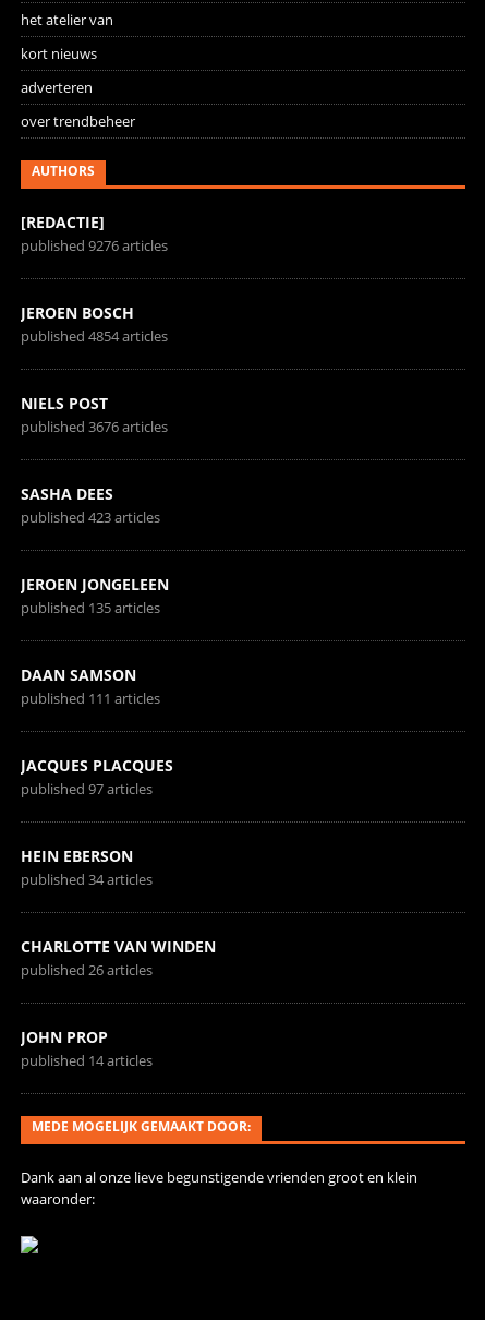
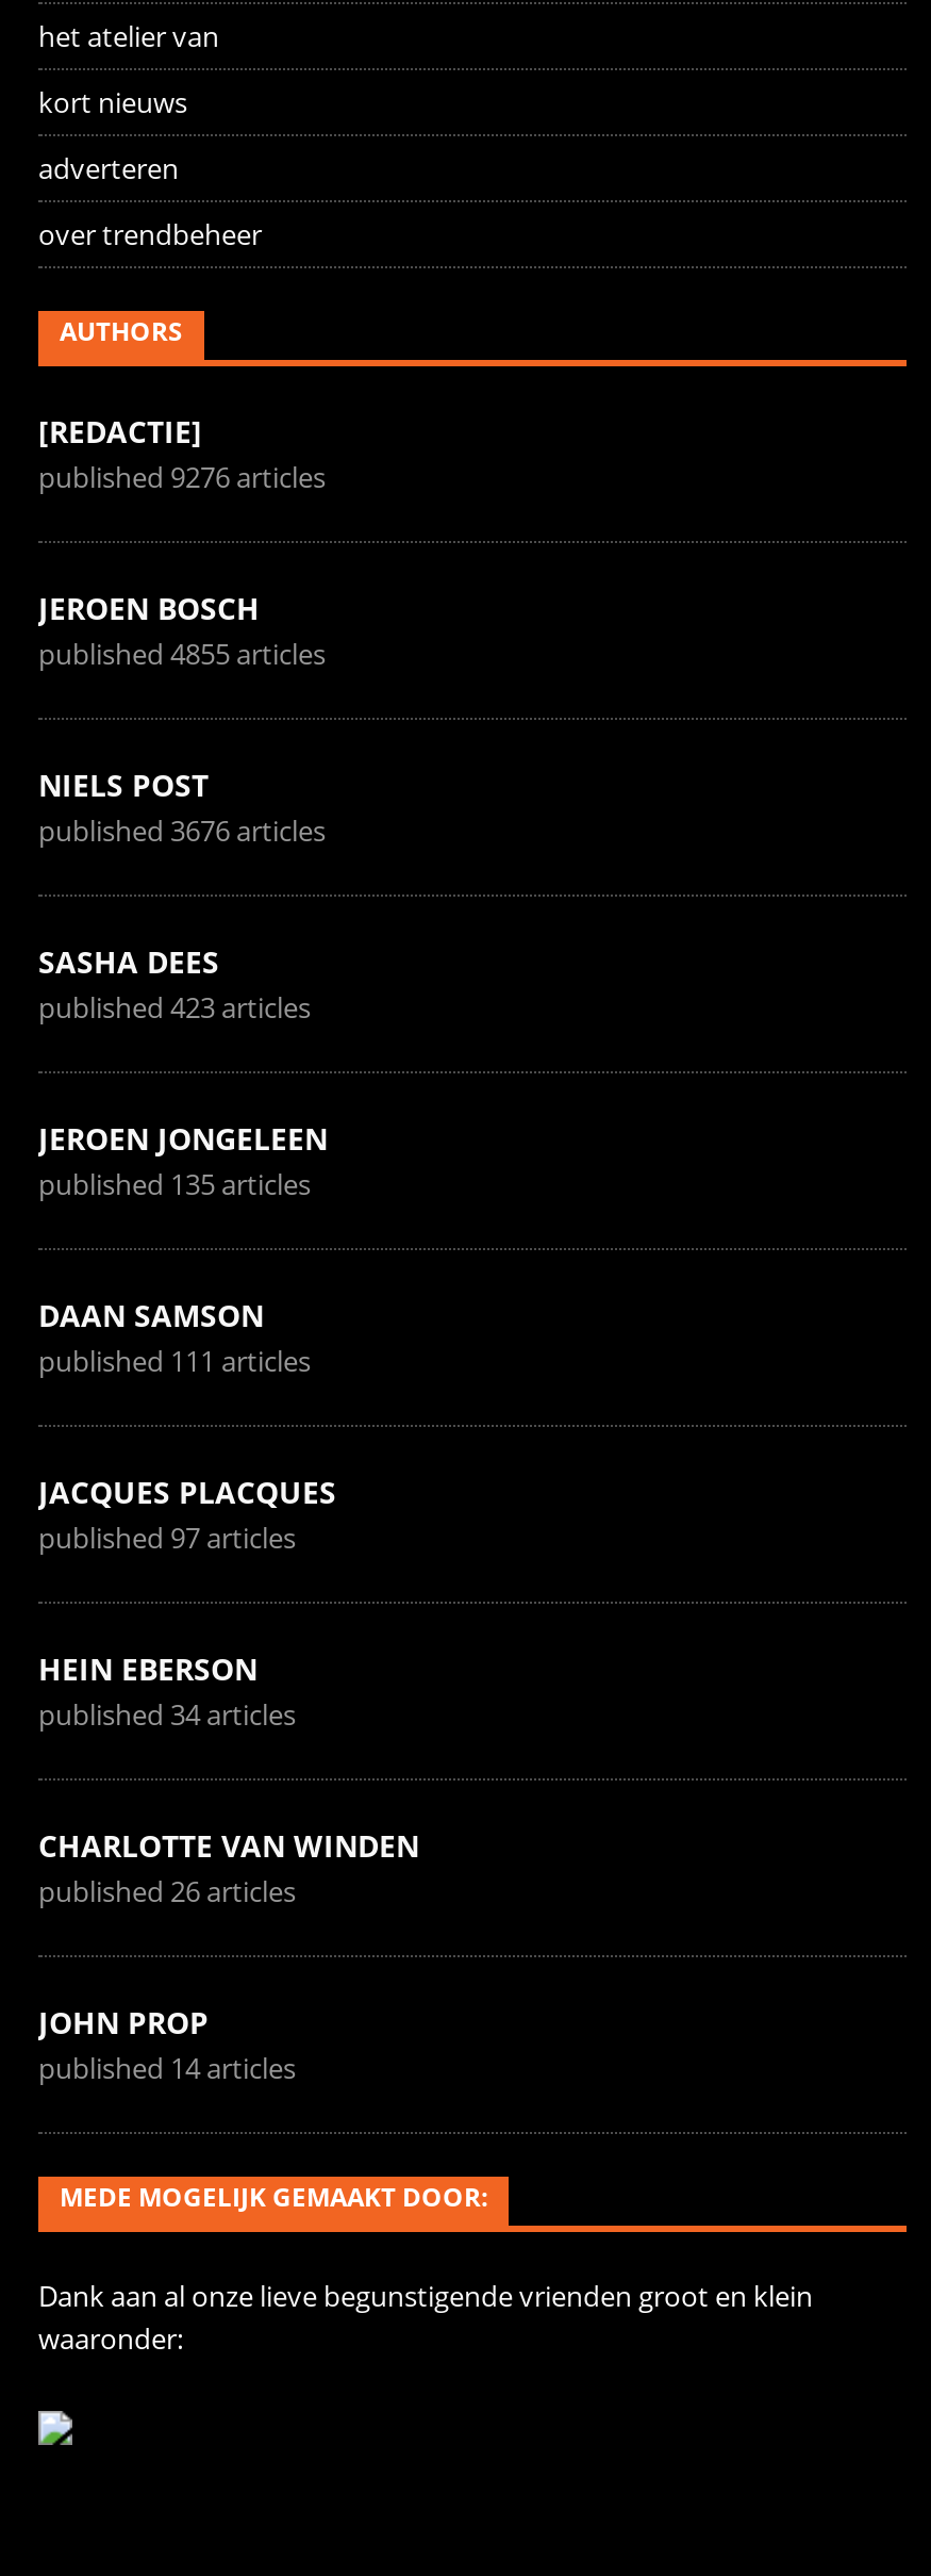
- published 4854 articles
+ published 4855 articles
